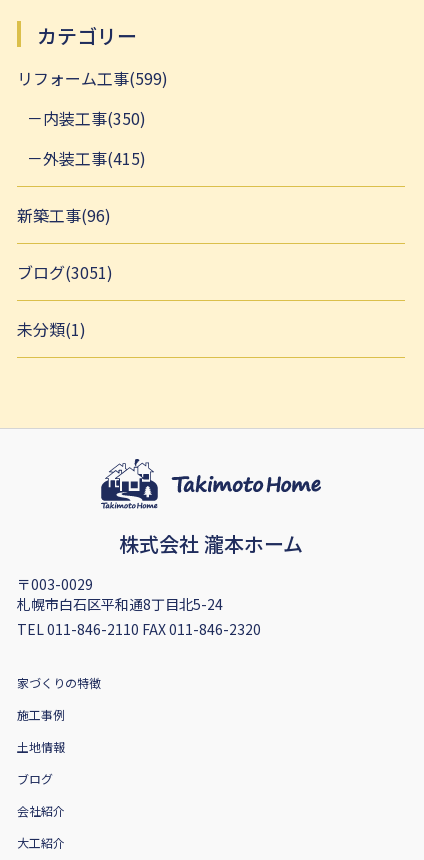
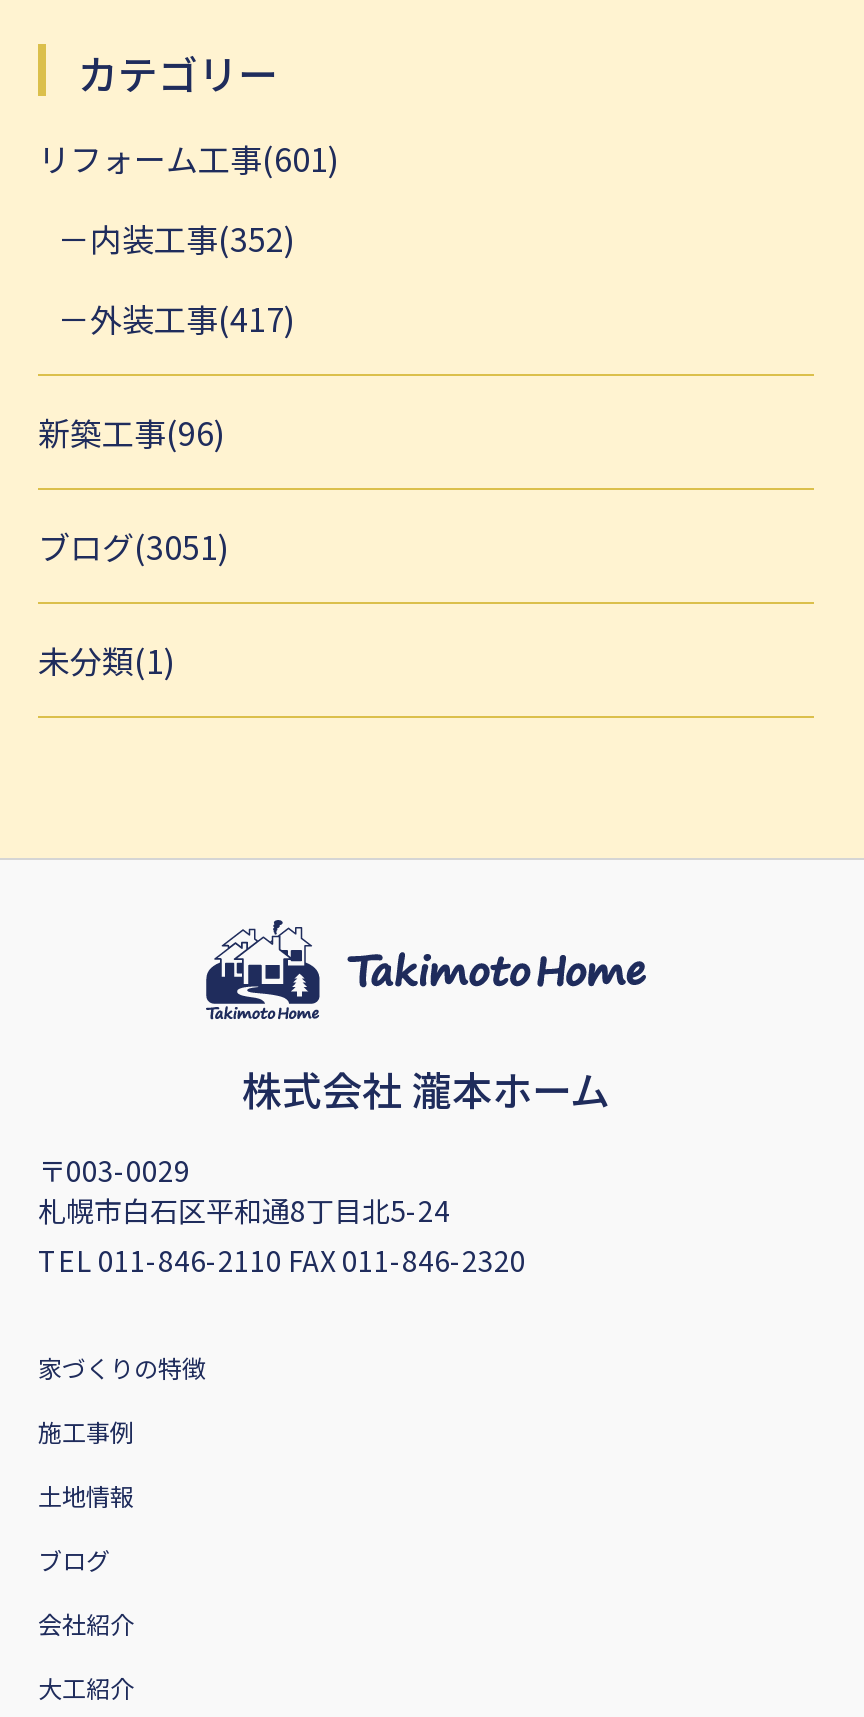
- リフォーム工事(599)
+ リフォーム工事(601)

- 内装工事(350)
+ 内装工事(352)

- 外装工事(415)
+ 外装工事(417)
